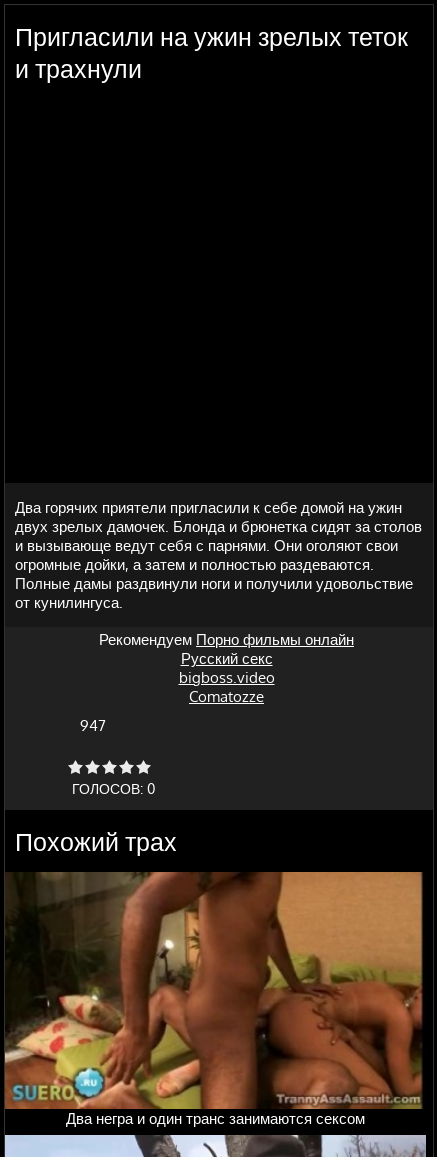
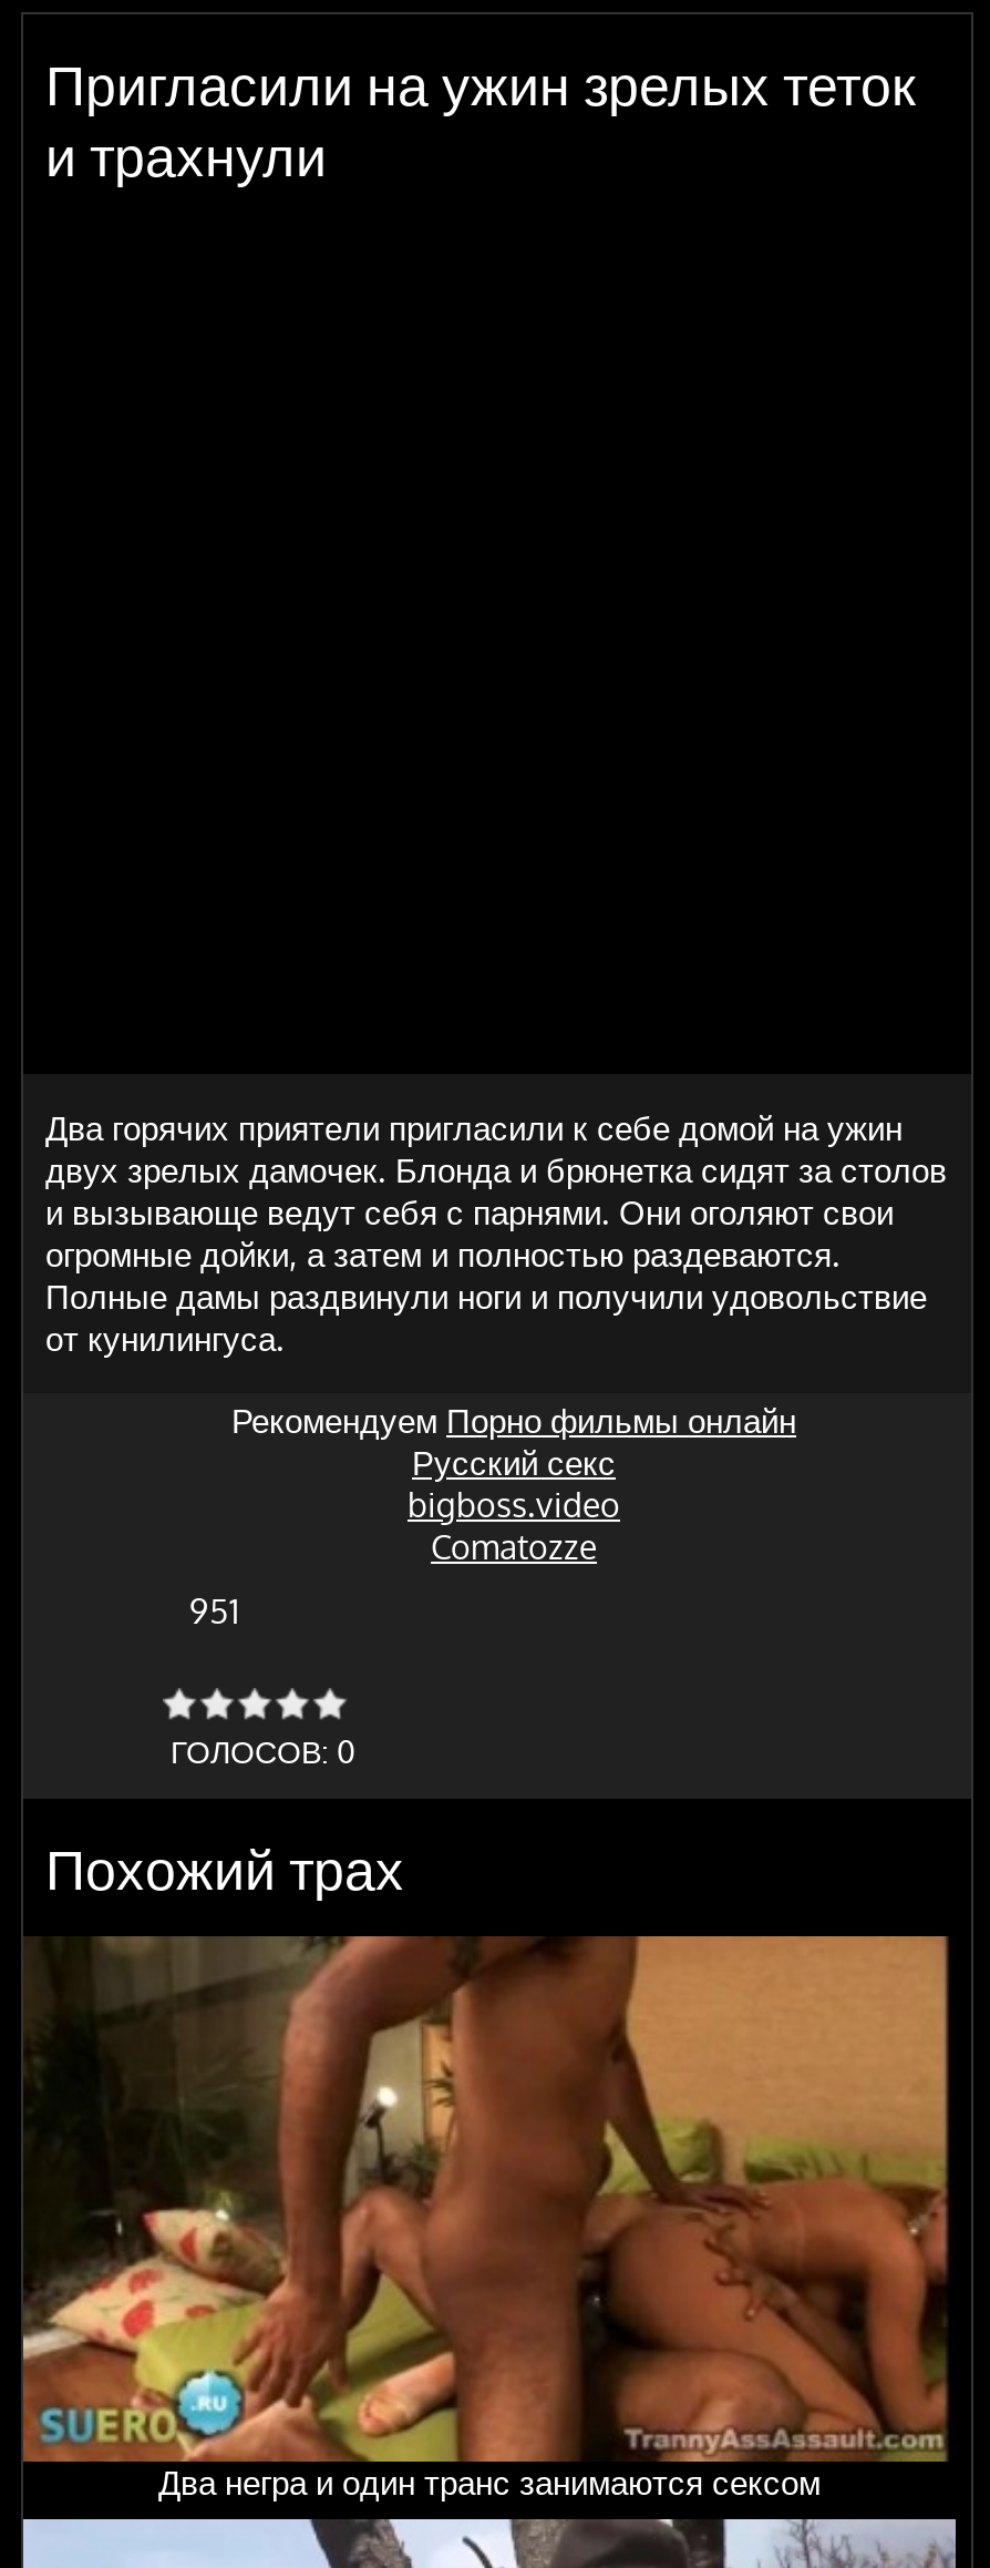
- 947
+ 951
